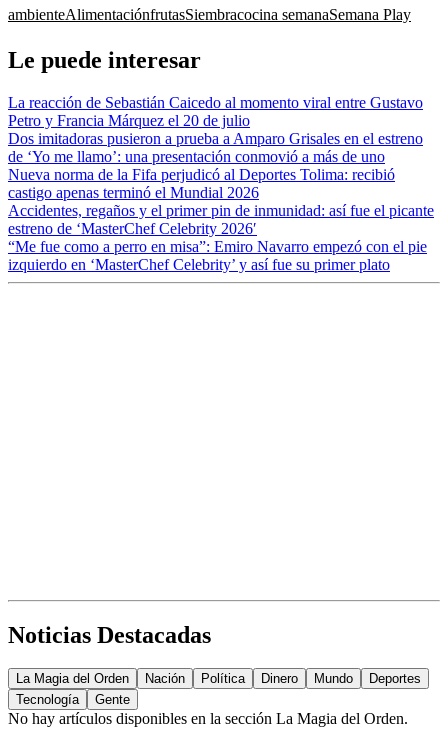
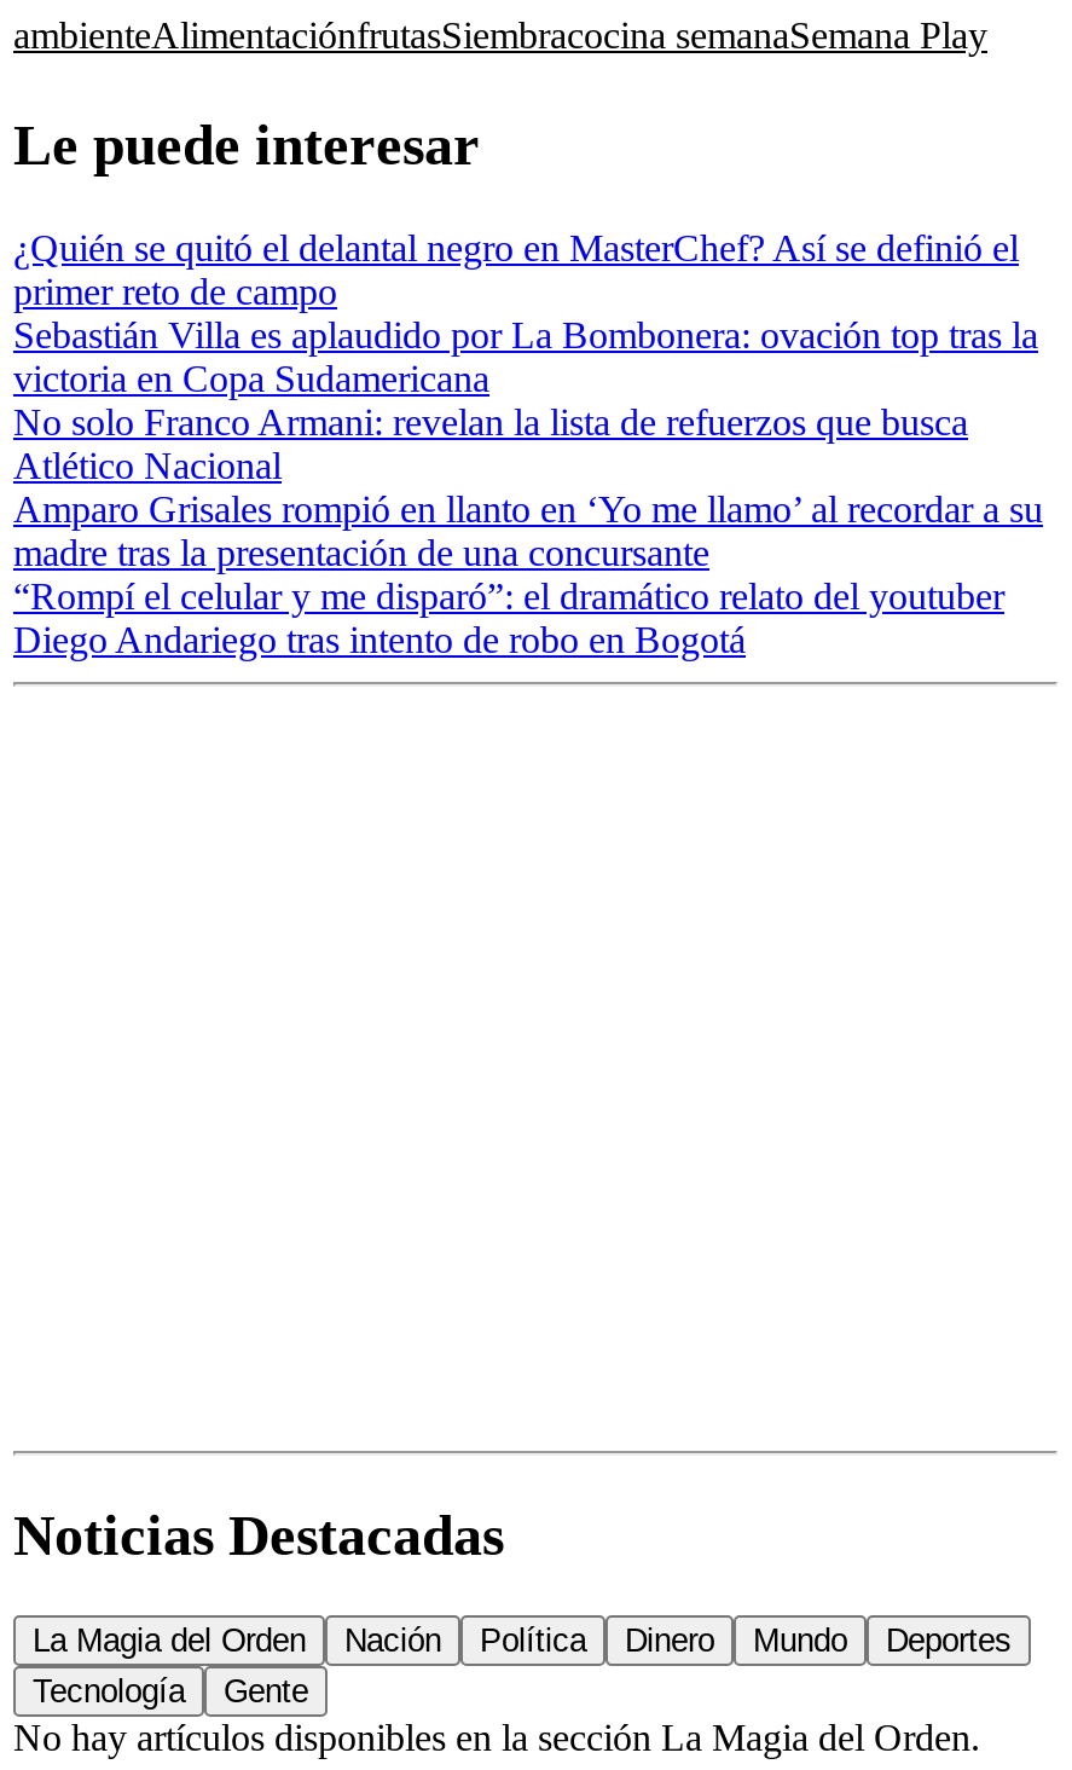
- La reacción de Sebastián Caicedo al momento viral entre Gustavo
- Petro y Francia Márquez el 20 de julio
- Dos imitadoras pusieron a prueba a Amparo Grisales en el estreno
- de ‘Yo me llamo’: una presentación conmovió a más de uno
- Nueva norma de la Fifa perjudicó al Deportes Tolima: recibió
- castigo apenas terminó el Mundial 2026
- Accidentes, regaños y el primer pin de inmunidad: así fue el picante
- estreno de ‘MasterChef Celebrity 2026′
- “Me fue como a perro en misa”: Emiro Navarro empezó con el pie
- izquierdo en ‘MasterChef Celebrity’ y así fue su primer plato
+ ¿Quién se quitó el delantal negro en MasterChef? Así se definió el
+ primer reto de campo
+ Sebastián Villa es aplaudido por La Bombonera: ovación top tras la
+ victoria en Copa Sudamericana
+ No solo Franco Armani: revelan la lista de refuerzos que busca
+ Atlético Nacional
+ Amparo Grisales rompió en llanto en ‘Yo me llamo’ al recordar a su
+ madre tras la presentación de una concursante
+ “Rompí el celular y me disparó”: el dramático relato del youtuber
+ Diego Andariego tras intento de robo en Bogotá
